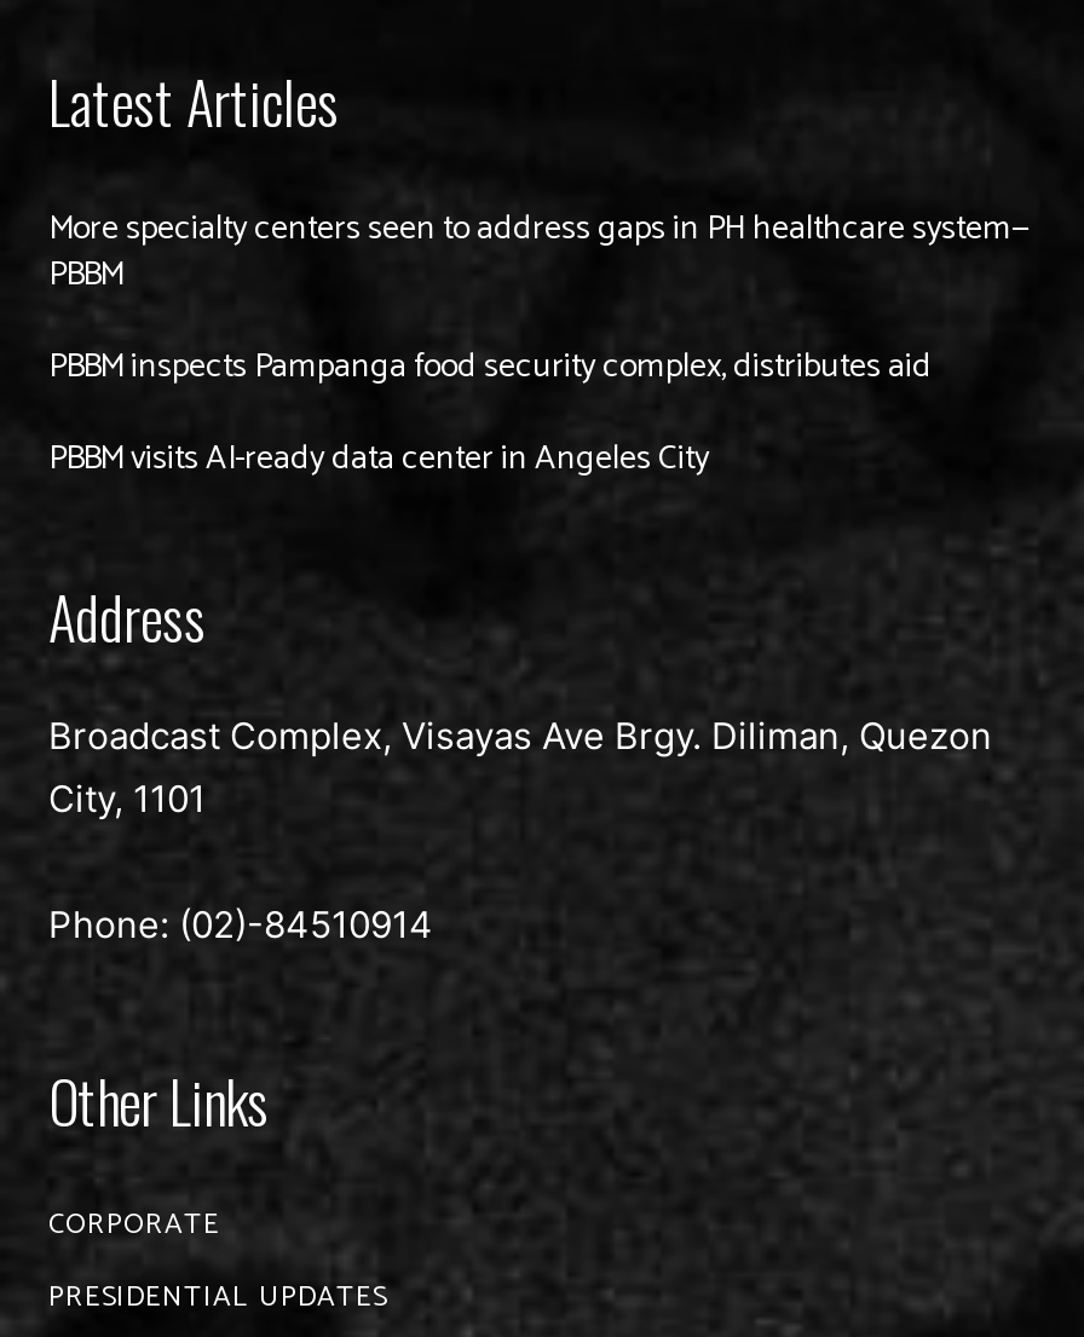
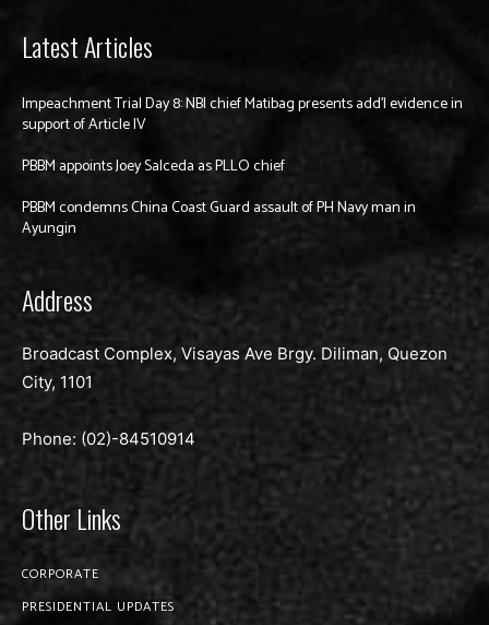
- More specialty centers seen to address gaps in PH healthcare system—
- PBBM
+ Impeachment Trial Day 8: NBI chief Matibag presents add’l evidence in
+ support of Article IV

- PBBM inspects Pampanga food security complex, distributes aid
+ PBBM appoints Joey Salceda as PLLO chief

- PBBM visits AI-ready data center in Angeles City
+ PBBM condemns China Coast Guard assault of PH Navy man in
+ Ayungin
